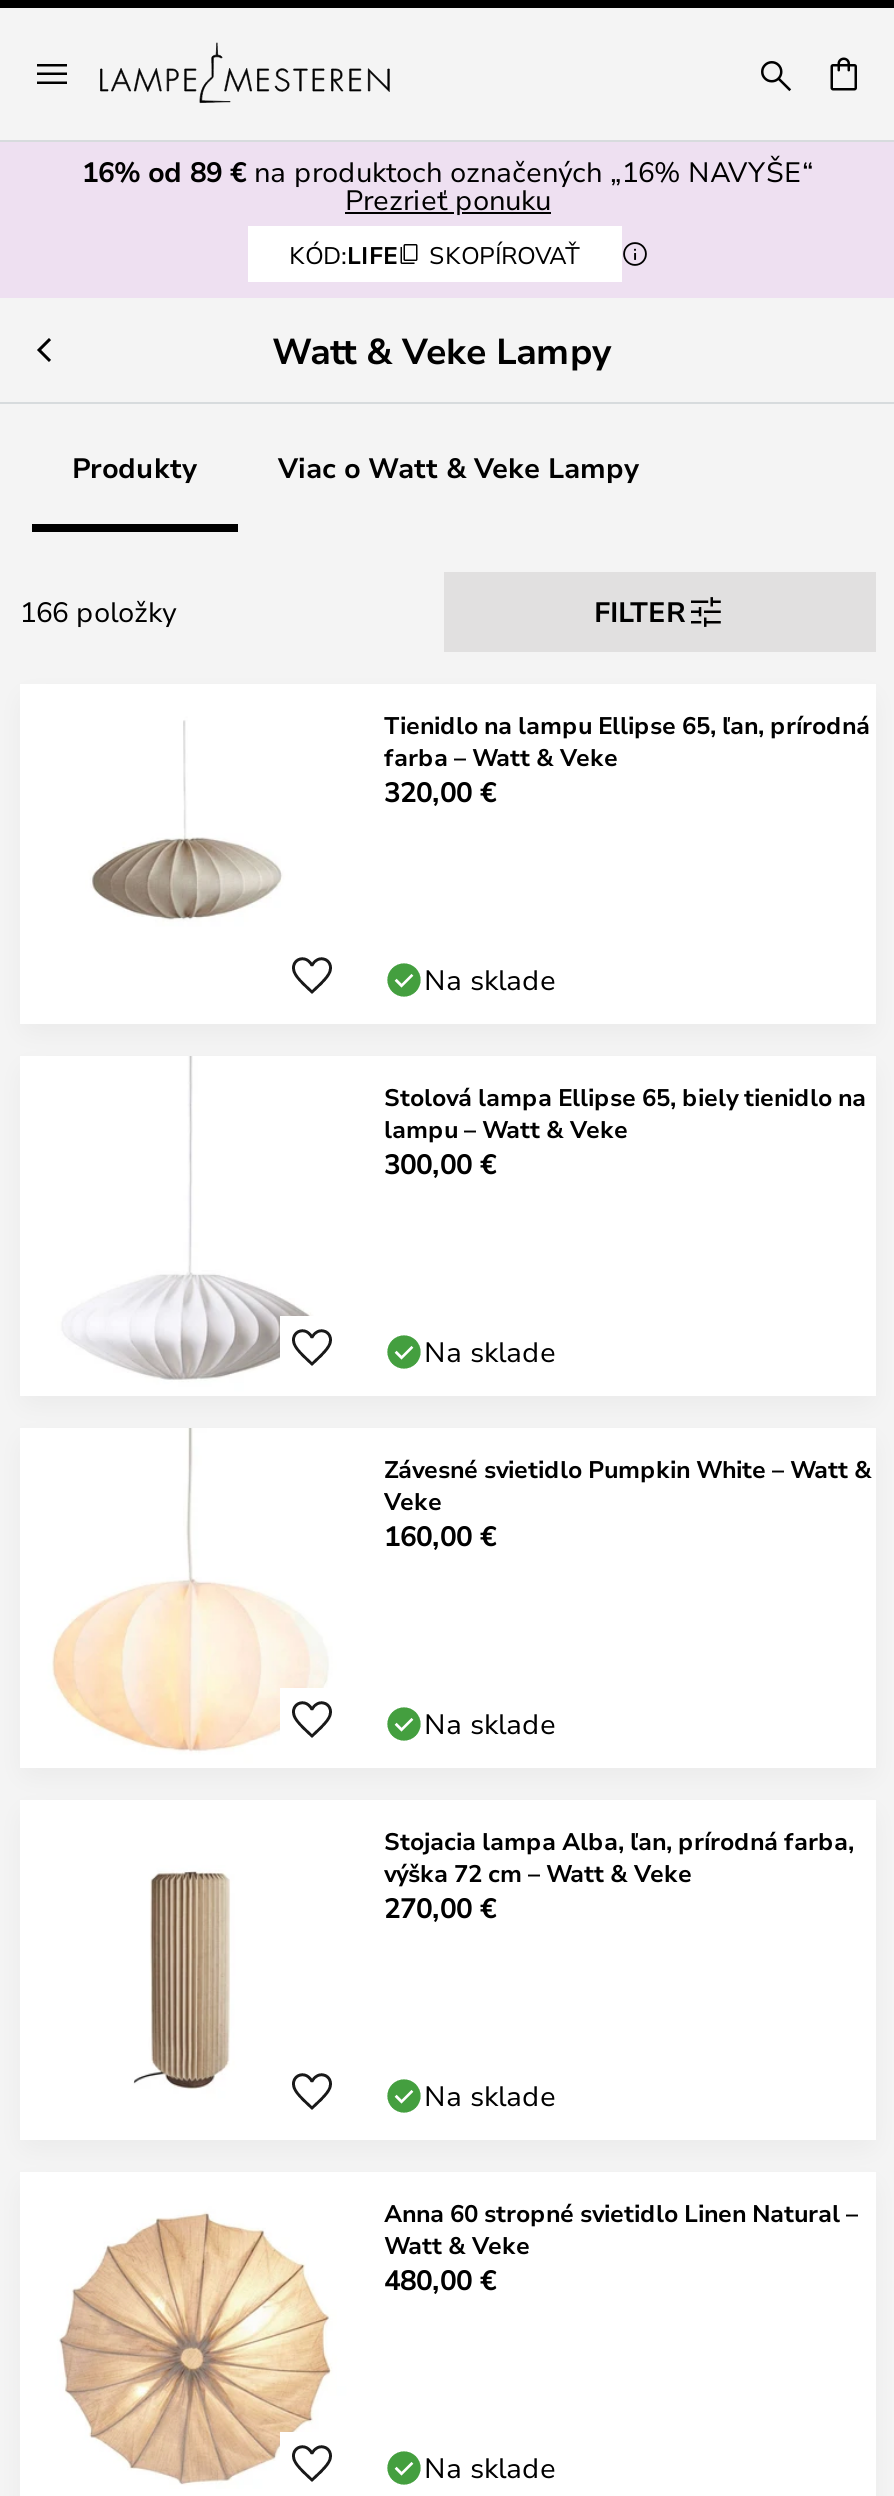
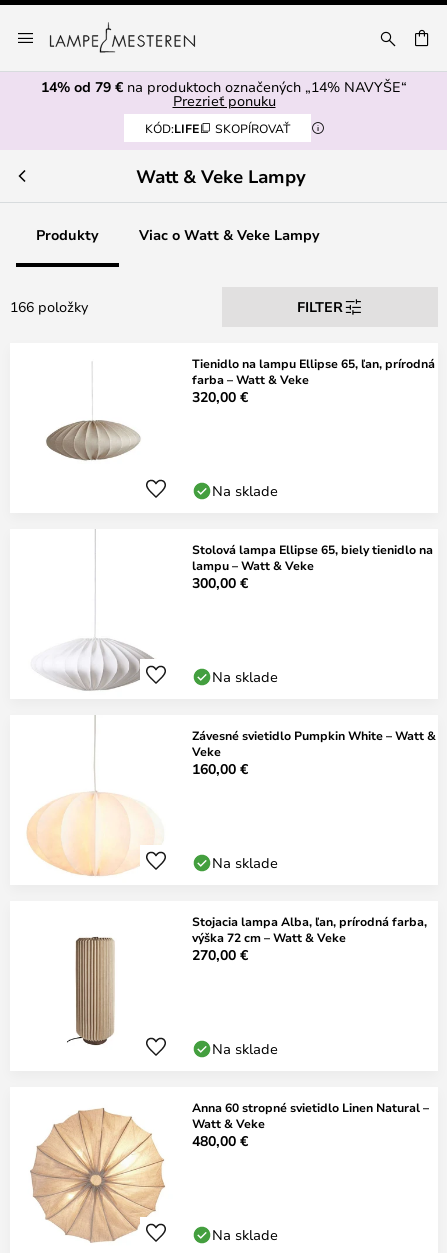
- 16% od 89 €na produktoch označených „16% NAVYŠE“
+ 14% od 79 €na produktoch označených „14% NAVYŠE“
